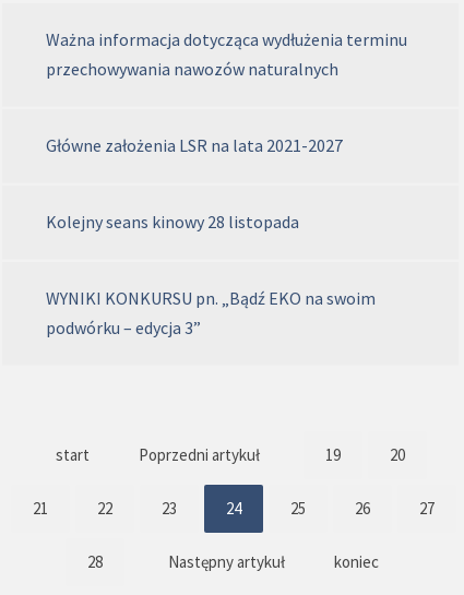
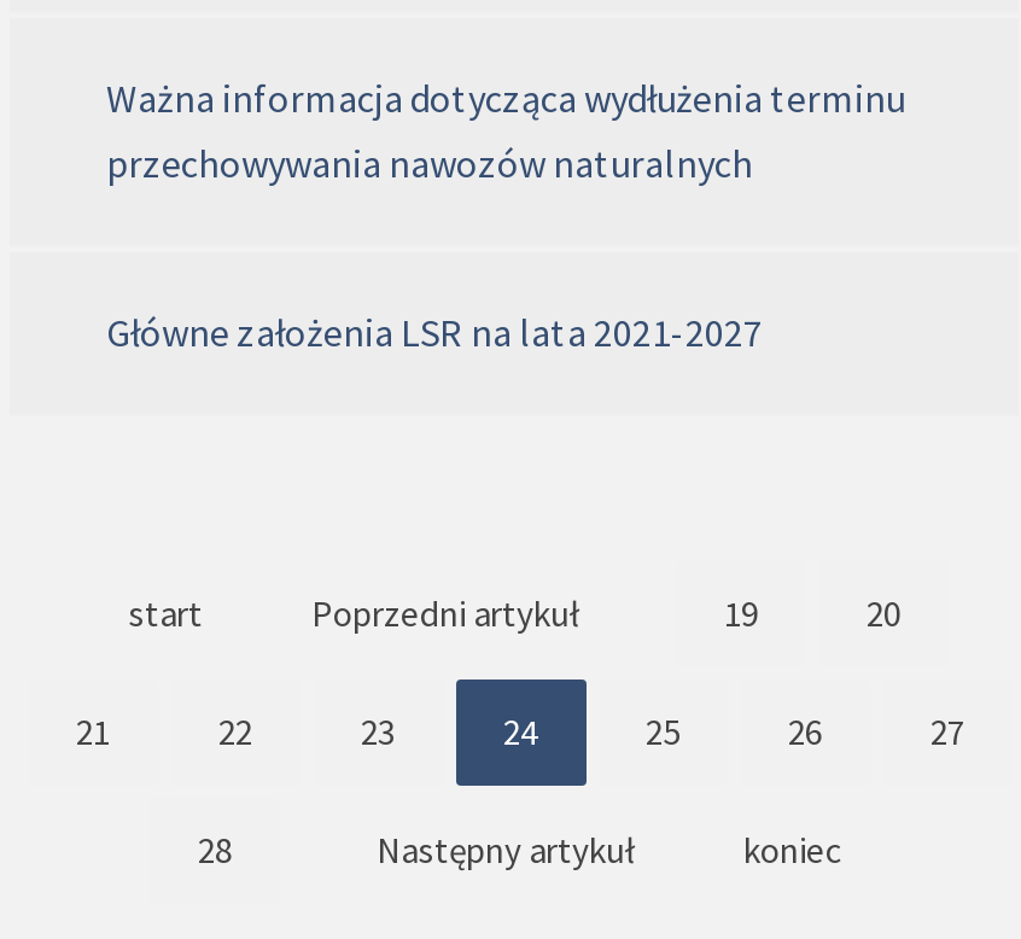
- Kolejny seans kinowy 28 listopada
- WYNIKI KONKURSU pn. „Bądź EKO na swoim
- podwórku – edycja 3”
